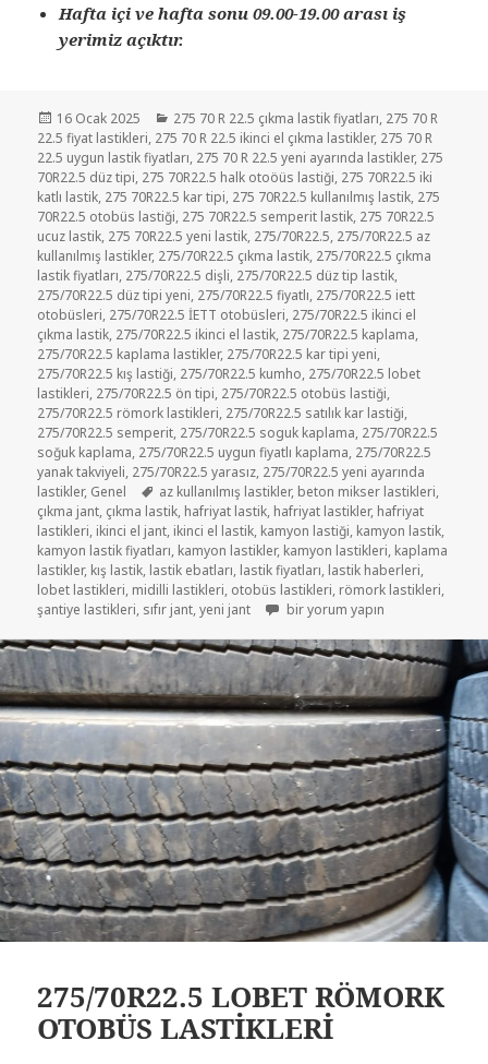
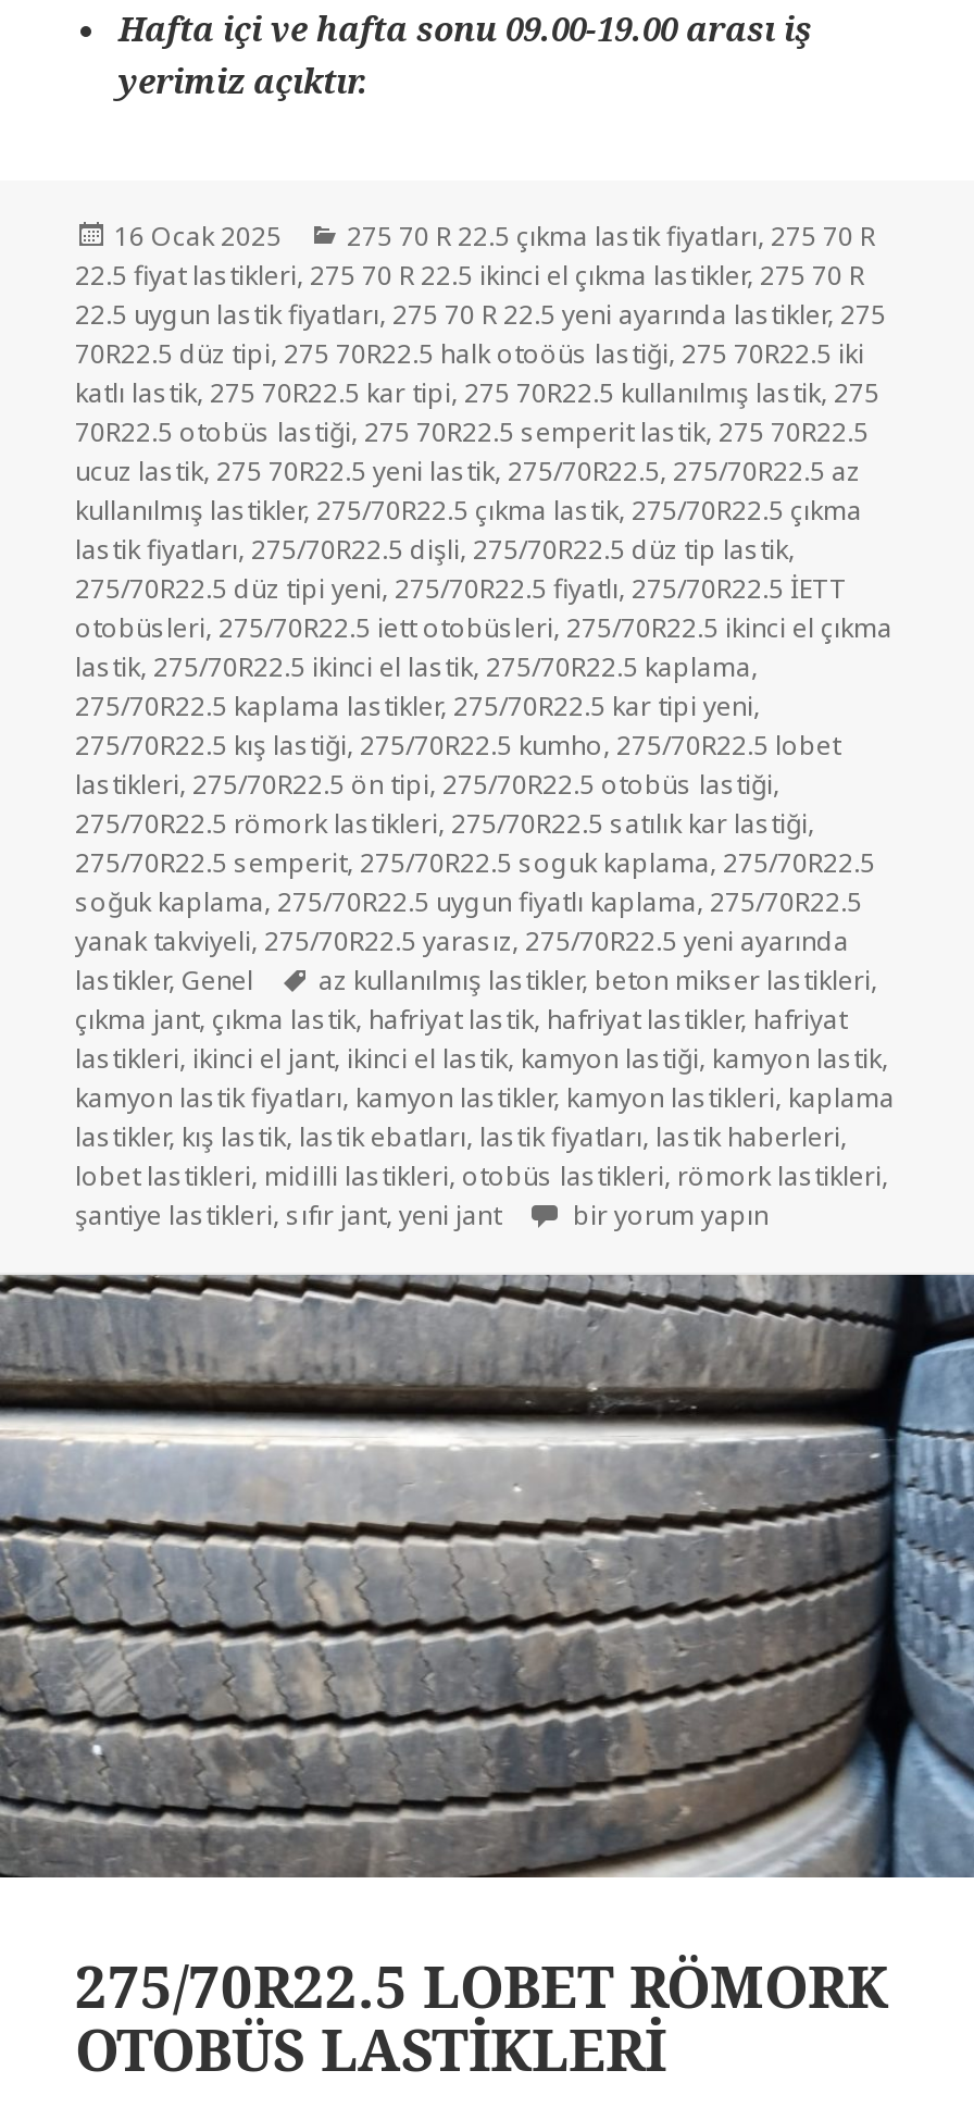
- 275/70R22.5 düz tipi yeni, 275/70R22.5 fiyatlı, 275/70R22.5 iett
- otobüsleri, 275/70R22.5 İETT otobüsleri, 275/70R22.5 ikinci el
- çıkma lastik, 275/70R22.5 ikinci el lastik, 275/70R22.5 kaplama,
+ 275/70R22.5 düz tipi yeni, 275/70R22.5 fiyatlı, 275/70R22.5 İETT
+ otobüsleri, 275/70R22.5 iett otobüsleri, 275/70R22.5 ikinci el çıkma
+ lastik, 275/70R22.5 ikinci el lastik, 275/70R22.5 kaplama,
